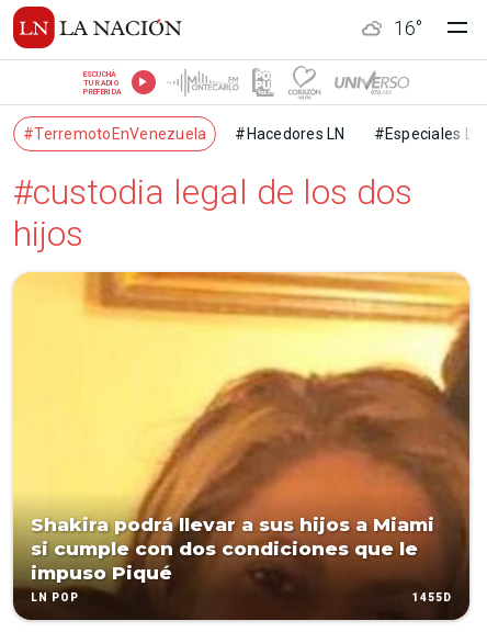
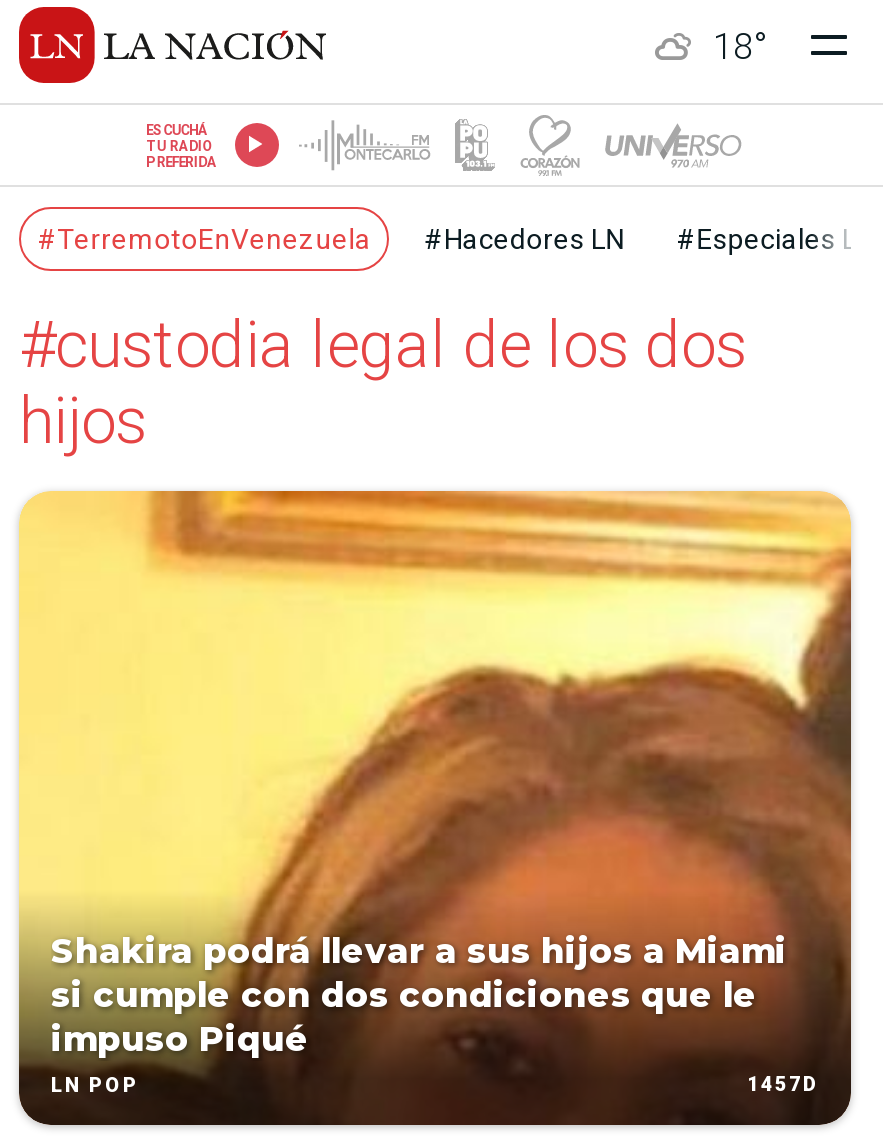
- 16°
+ 18°

- 1455D
+ 1457D
